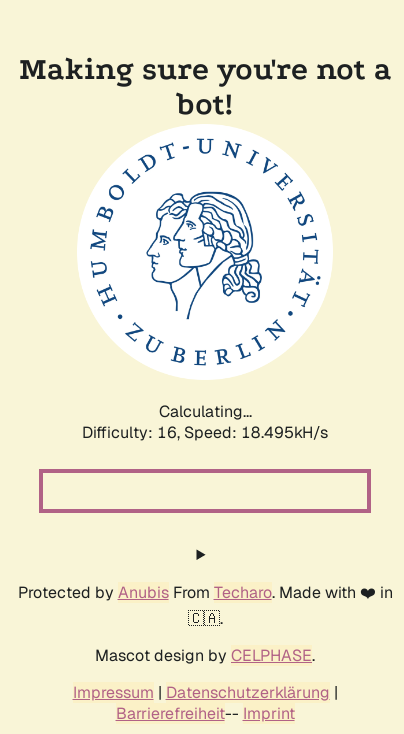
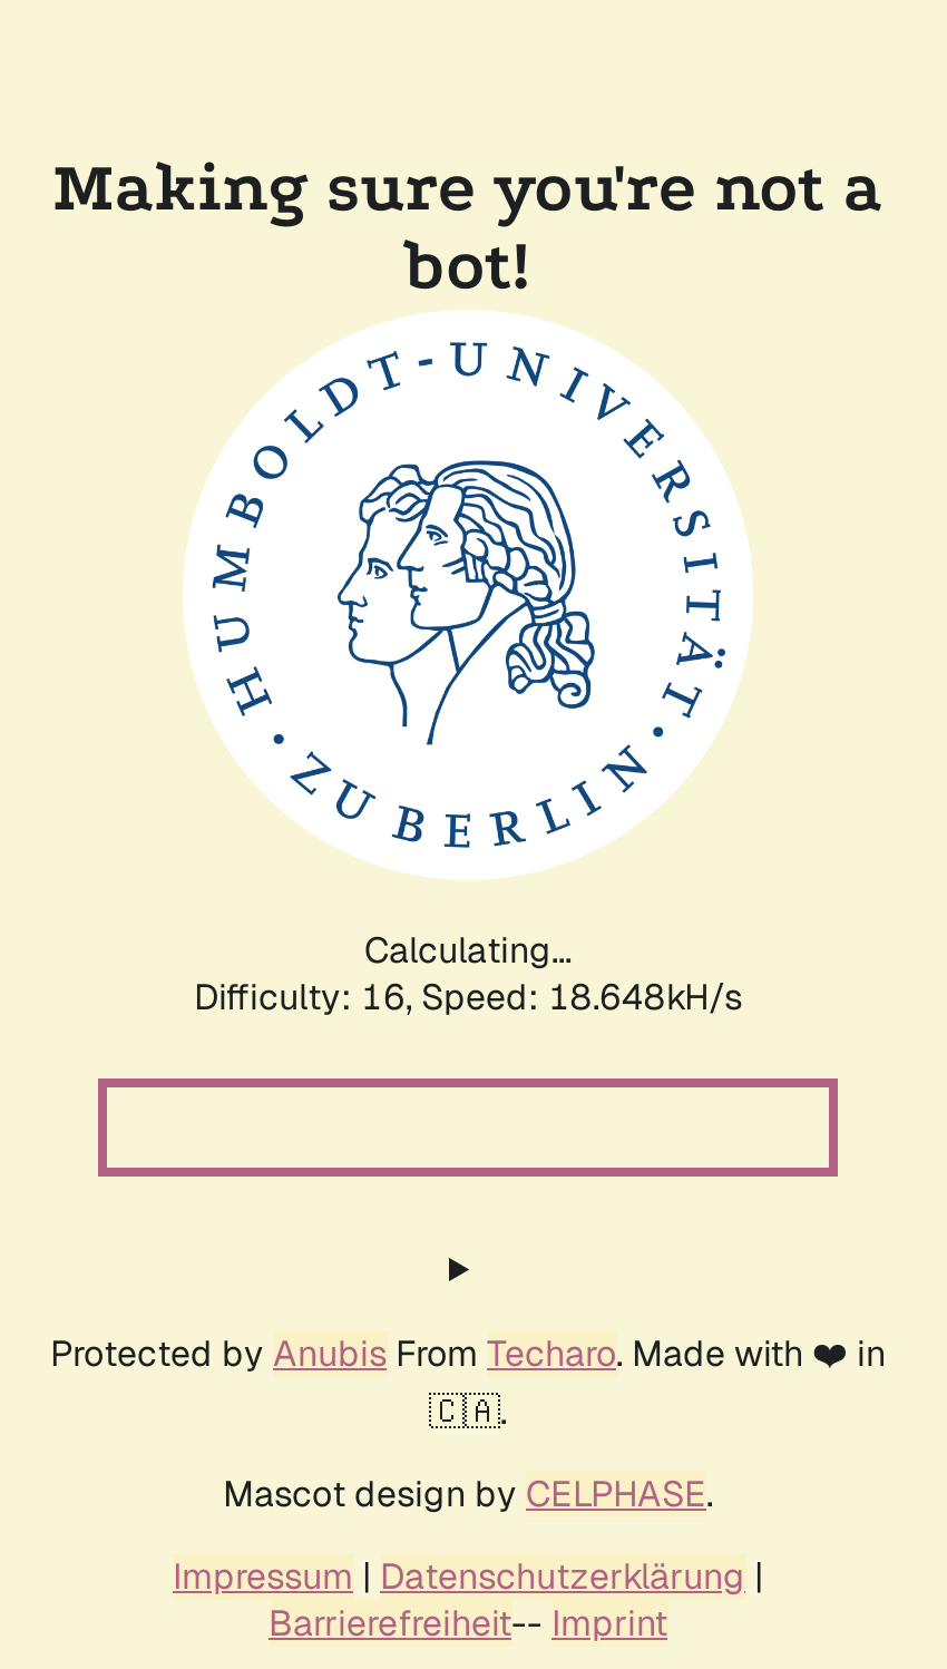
- Difficulty: 16, Speed: 18.495kH/s
+ Difficulty: 16, Speed: 18.648kH/s
